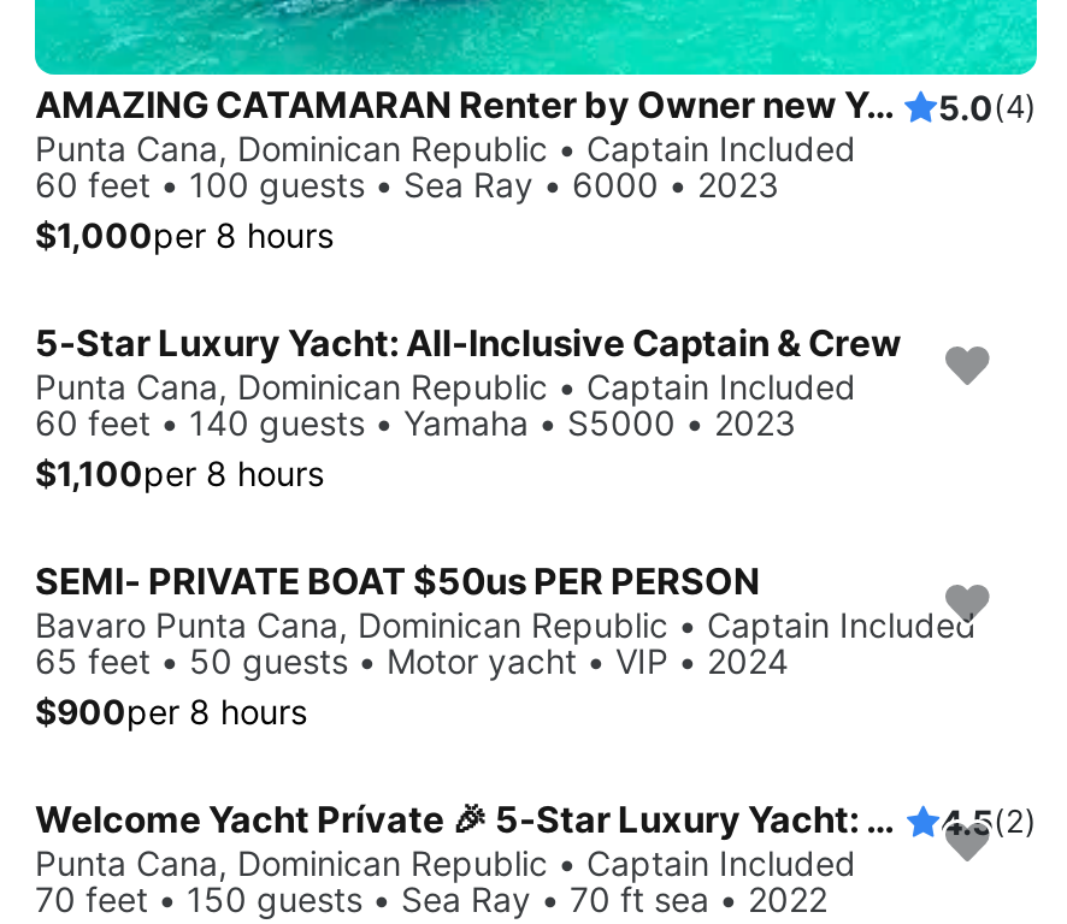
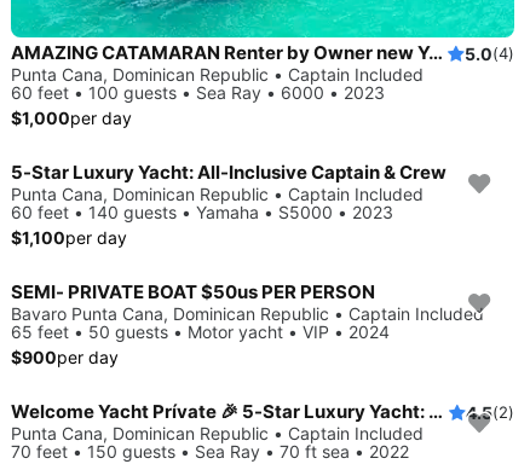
- $1,000per 8 hours
+ $1,000per day

- $1,100per 8 hours
+ $1,100per day

- $900per 8 hours
+ $900per day
